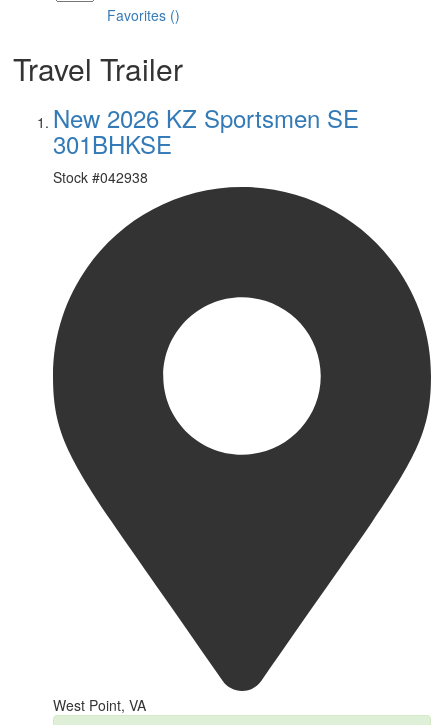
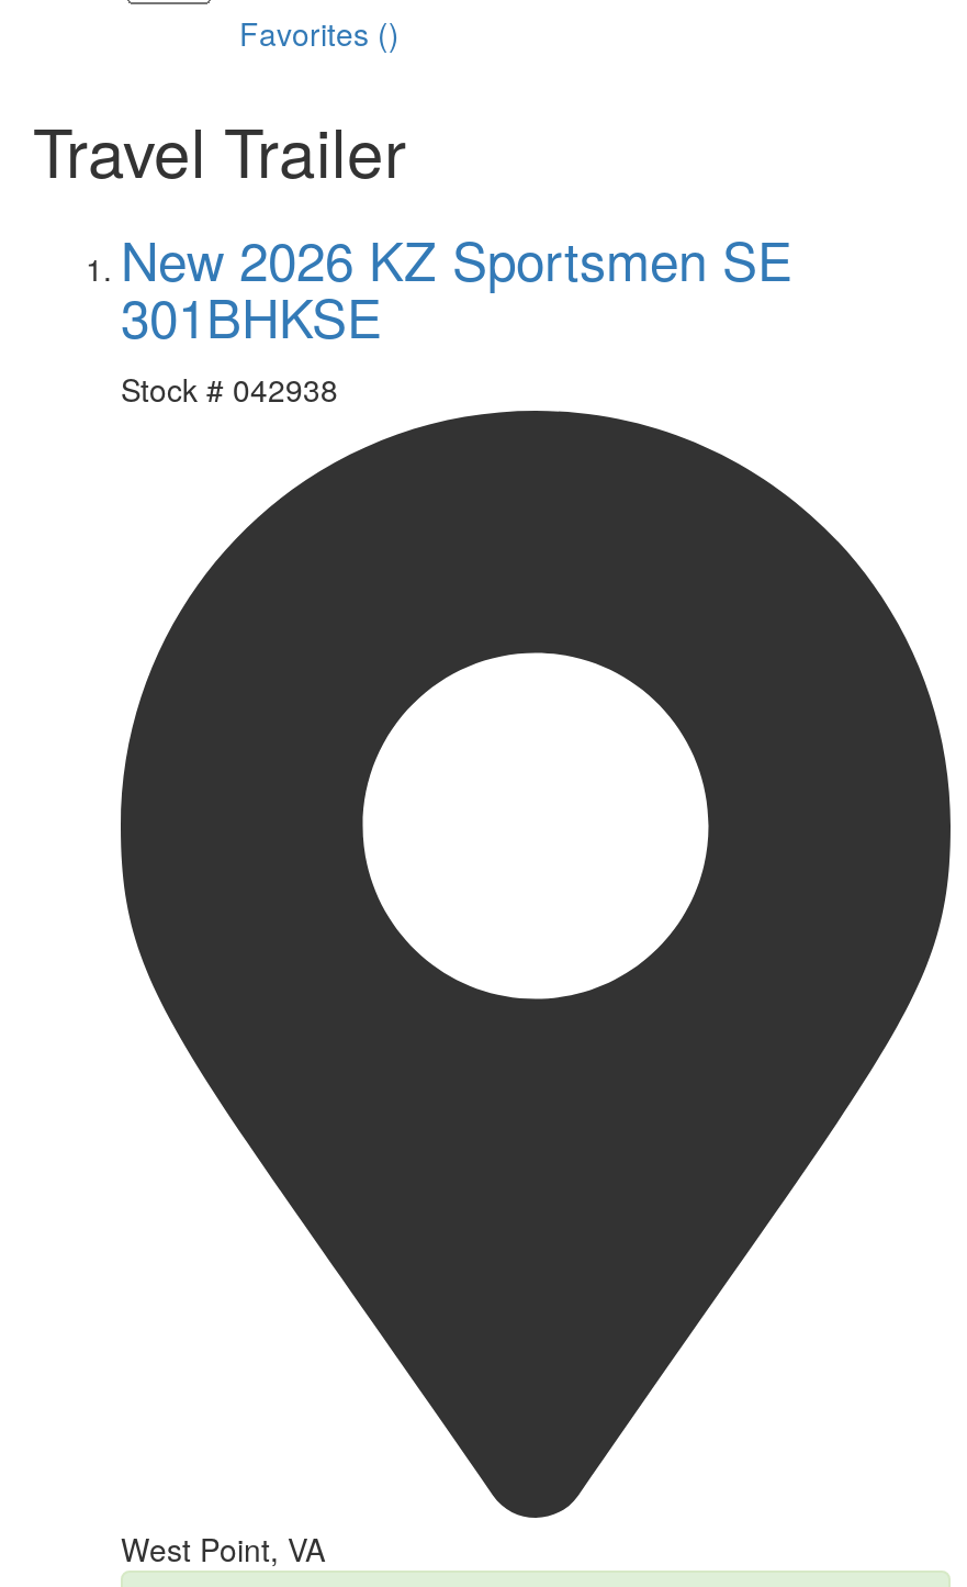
- Stock #042938
+ Stock # 042938
